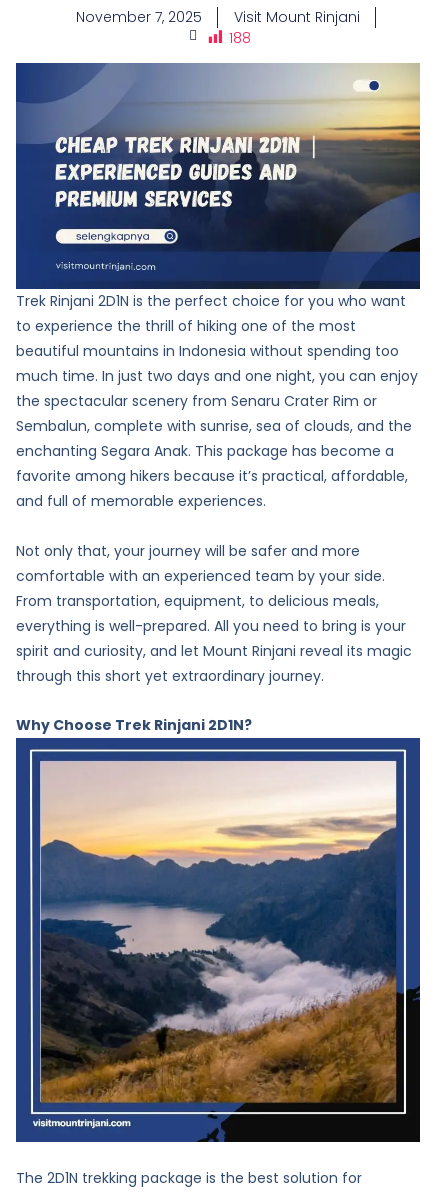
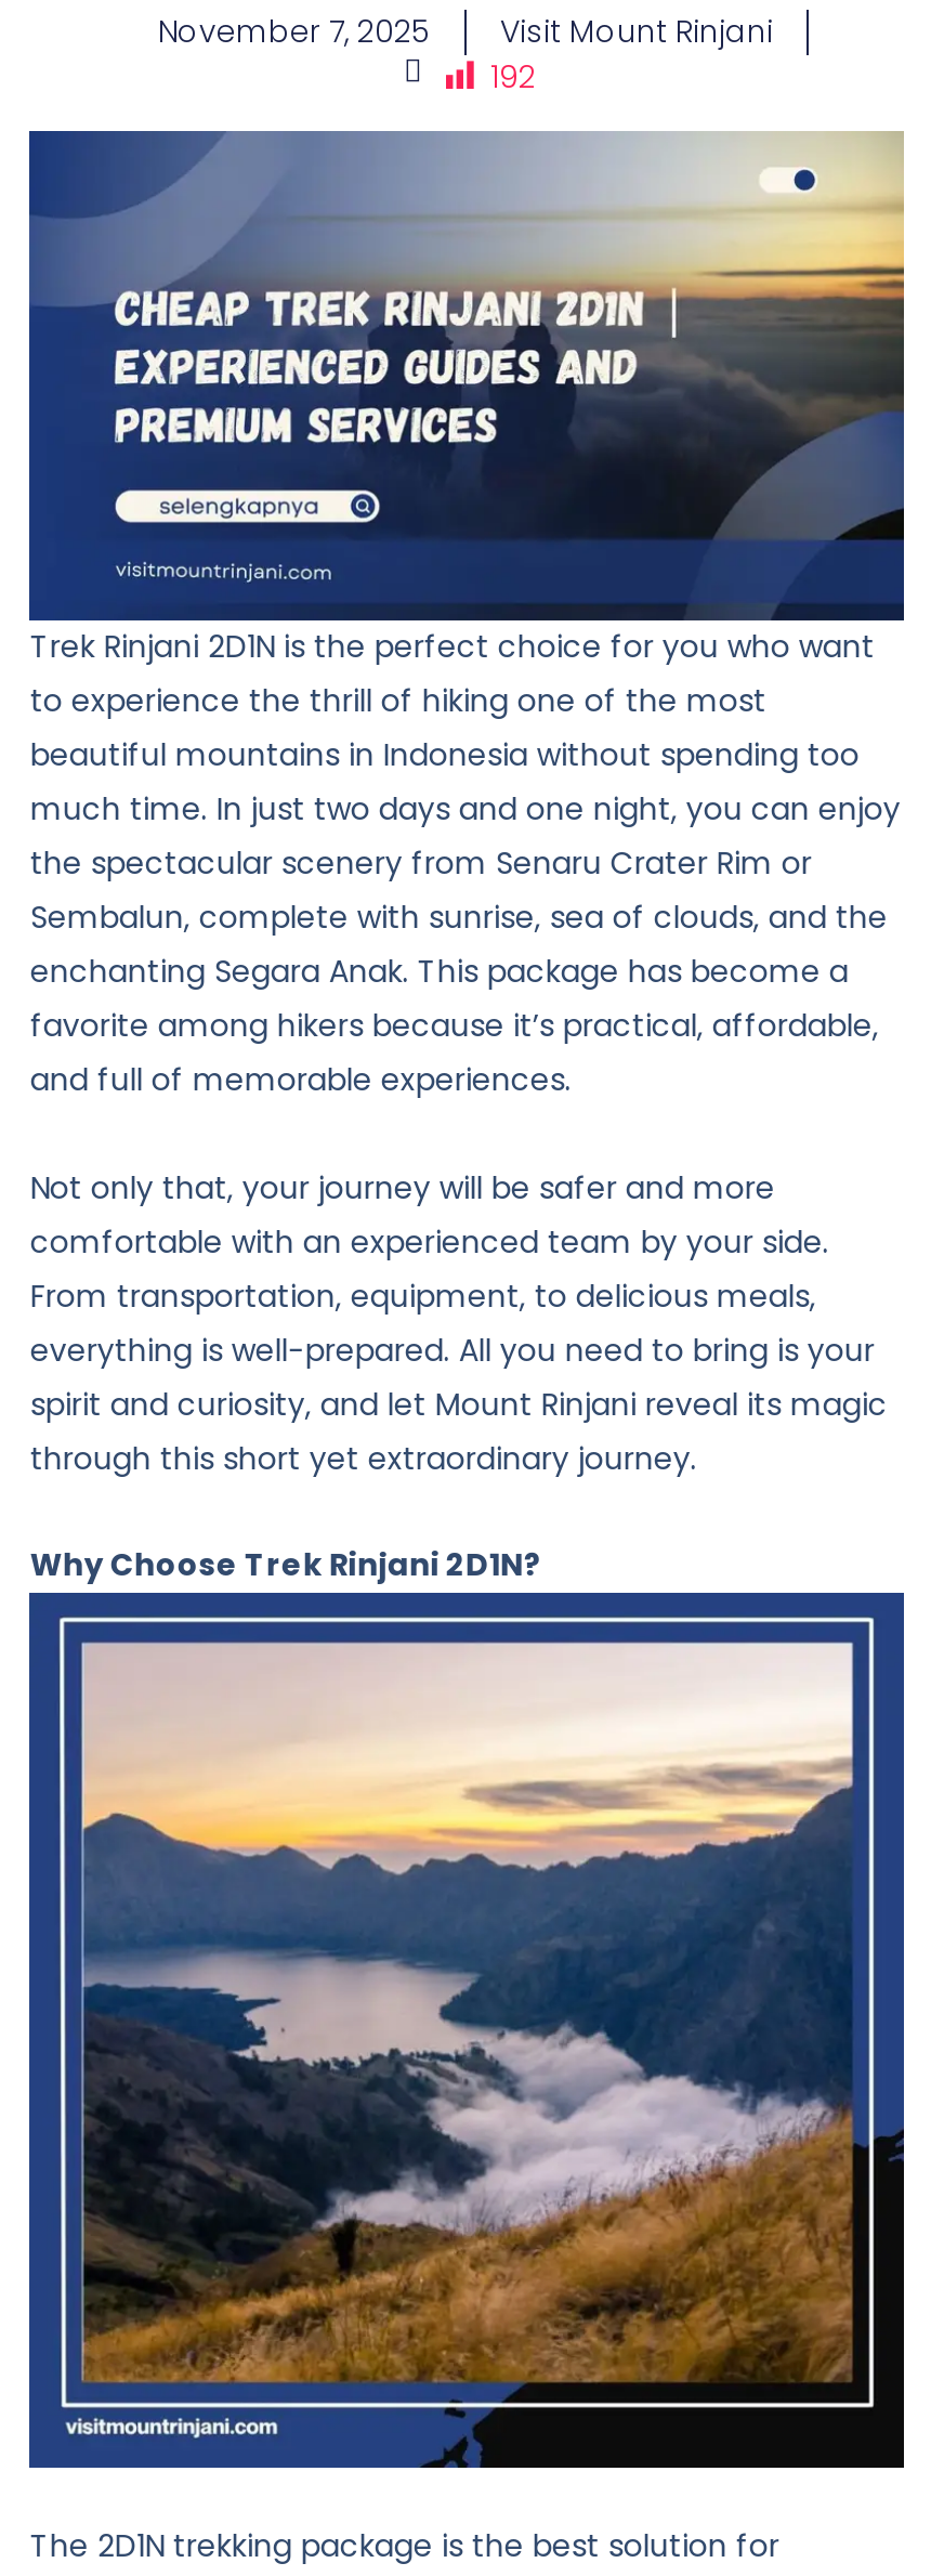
- 188
+ 192
